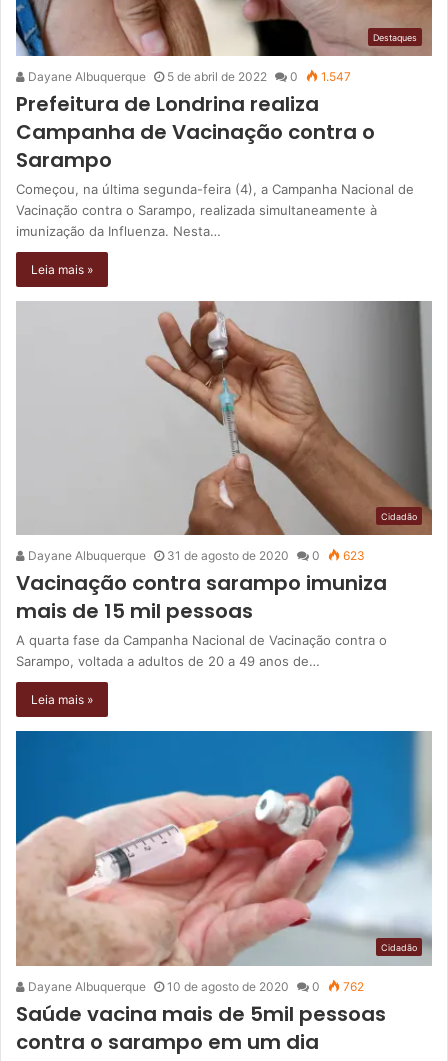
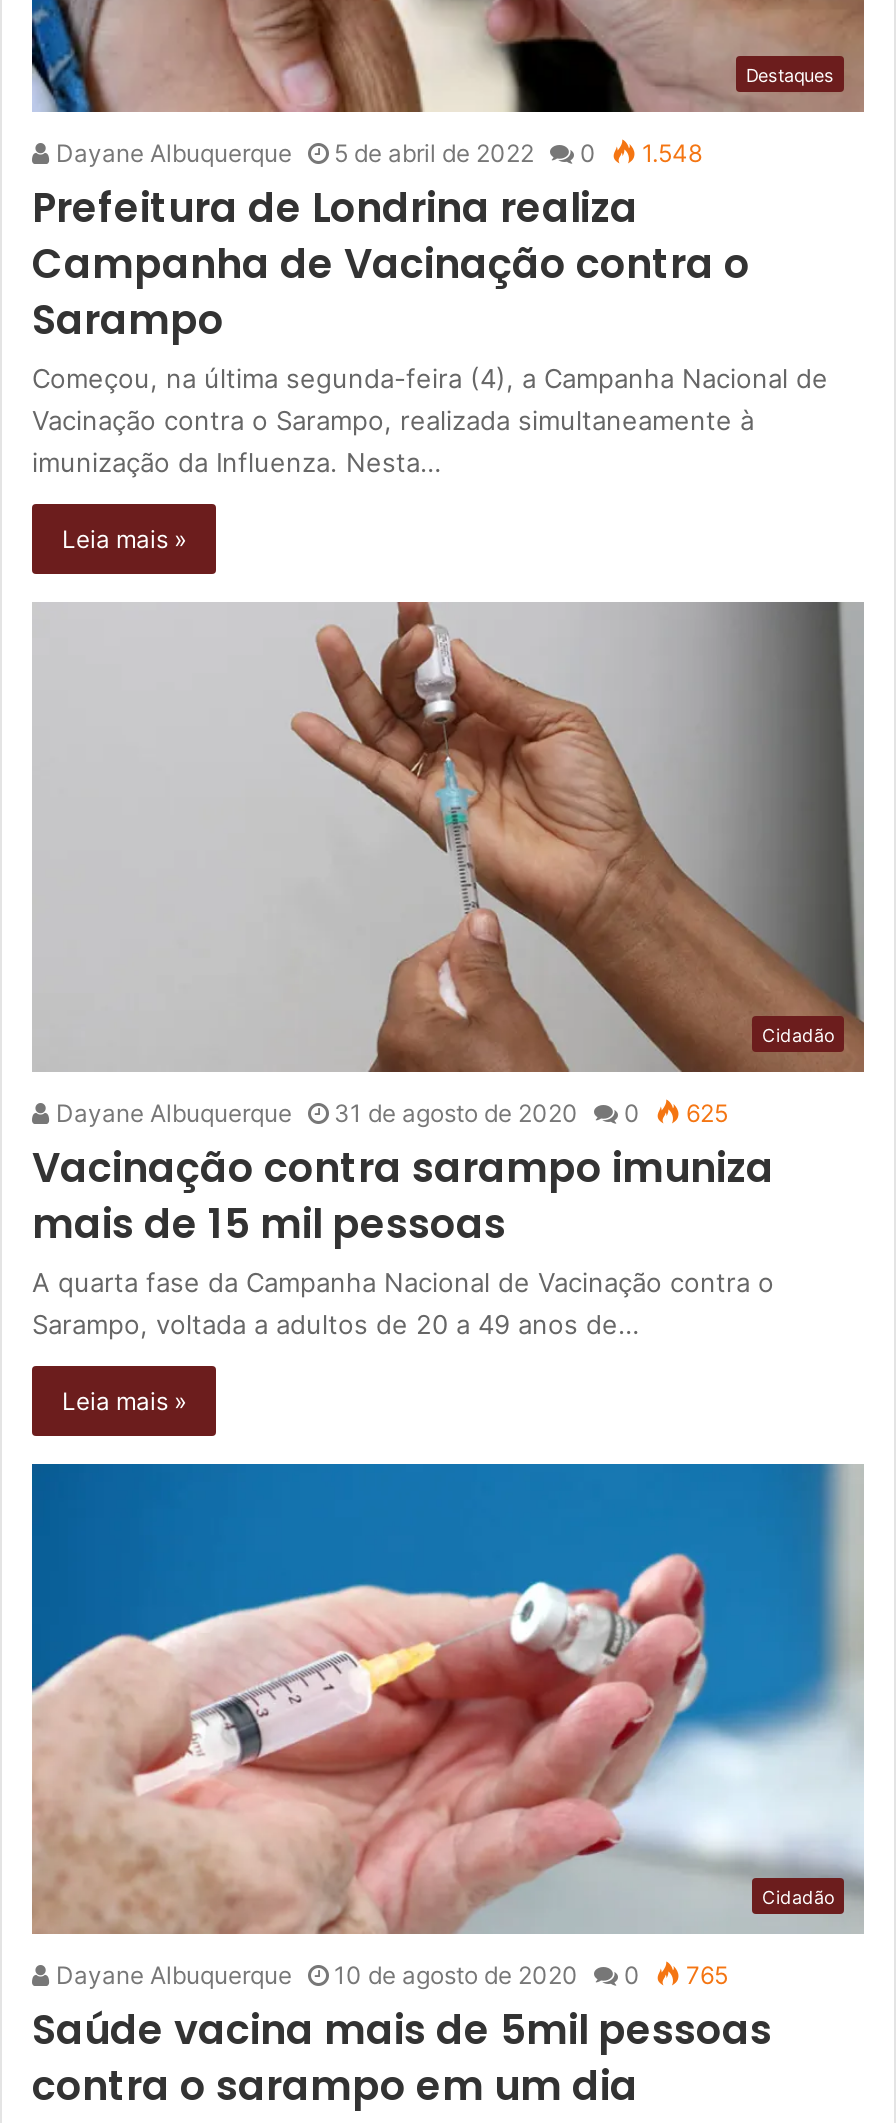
- Dayane Albuquerque 5 de abril de 2022 0 1.547
+ Dayane Albuquerque 5 de abril de 2022 0 1.548

- Dayane Albuquerque 31 de agosto de 2020 0 623
+ Dayane Albuquerque 31 de agosto de 2020 0 625

- Dayane Albuquerque 10 de agosto de 2020 0 762
+ Dayane Albuquerque 10 de agosto de 2020 0 765
